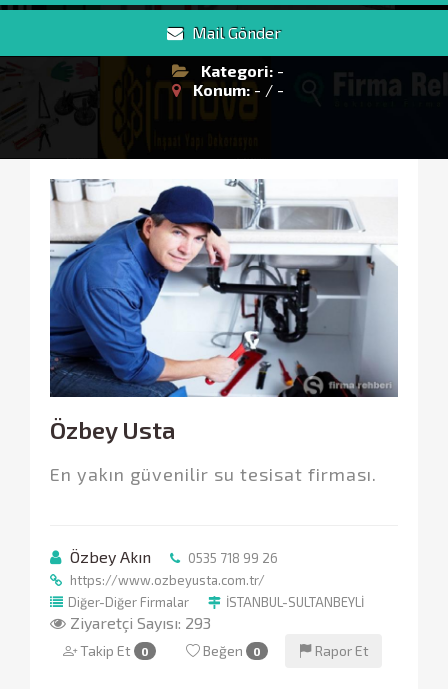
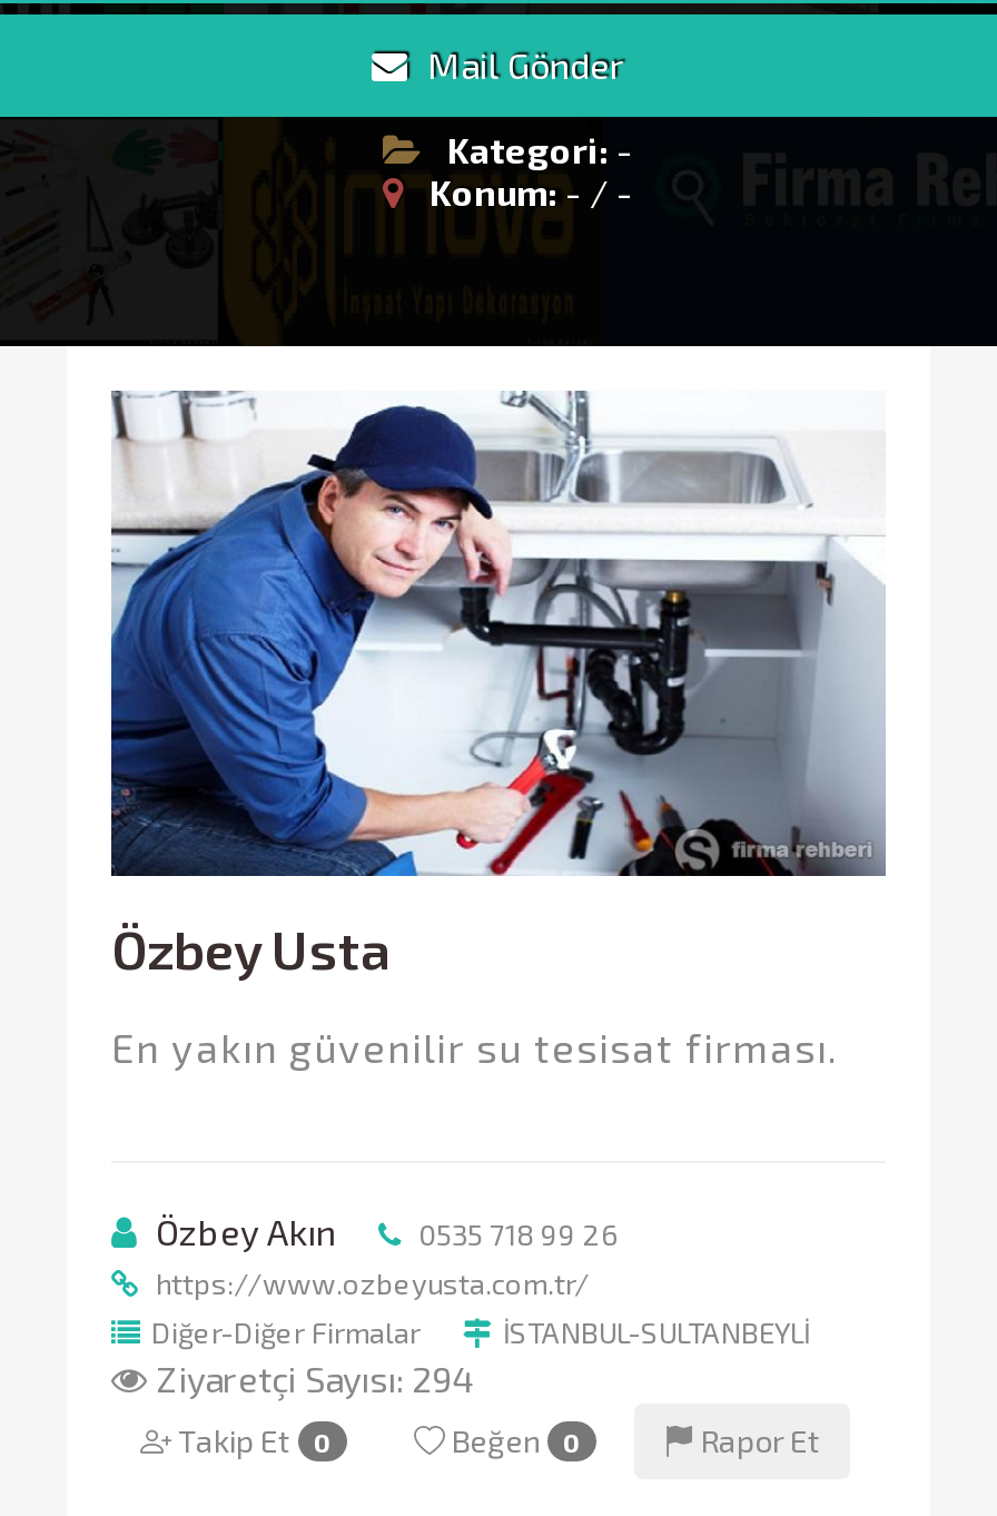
- Ziyaretçi Sayısı: 293
+ Ziyaretçi Sayısı: 294
